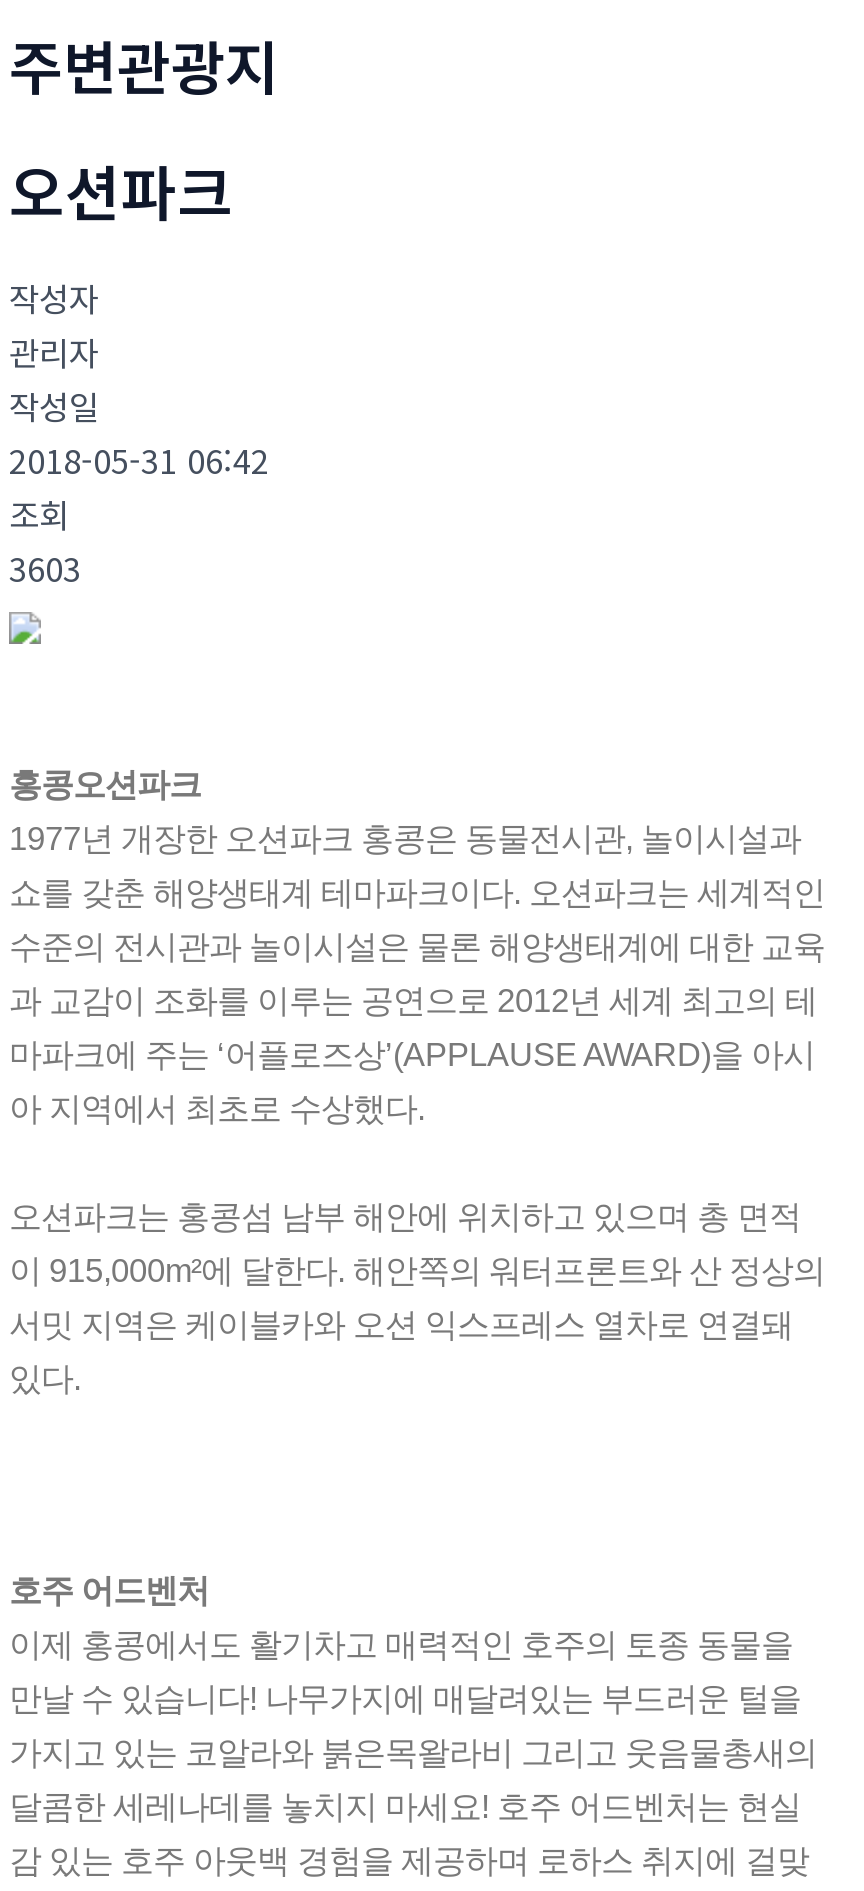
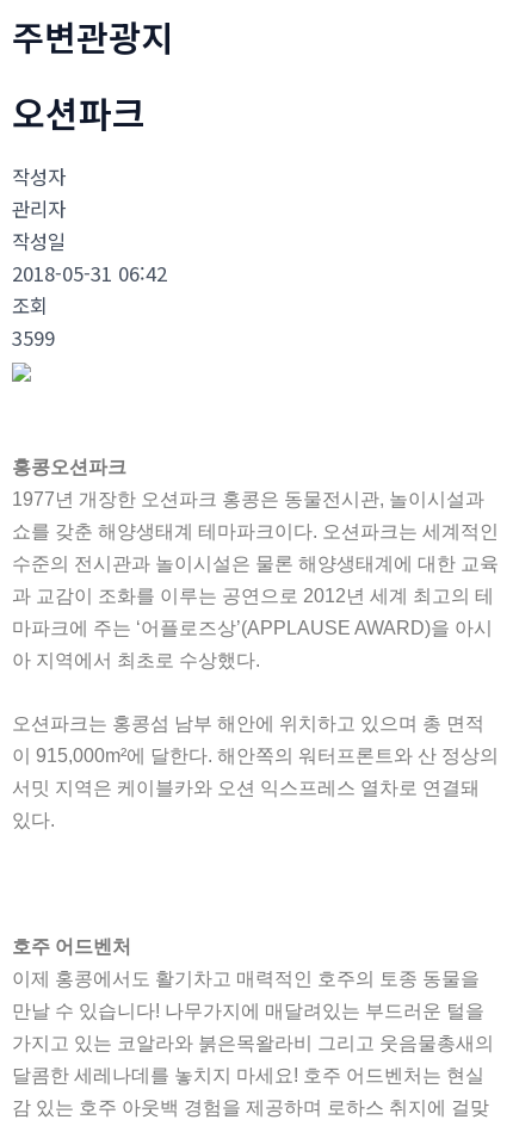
- 3603
+ 3599
